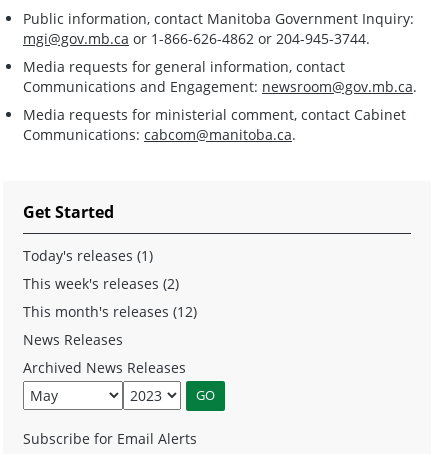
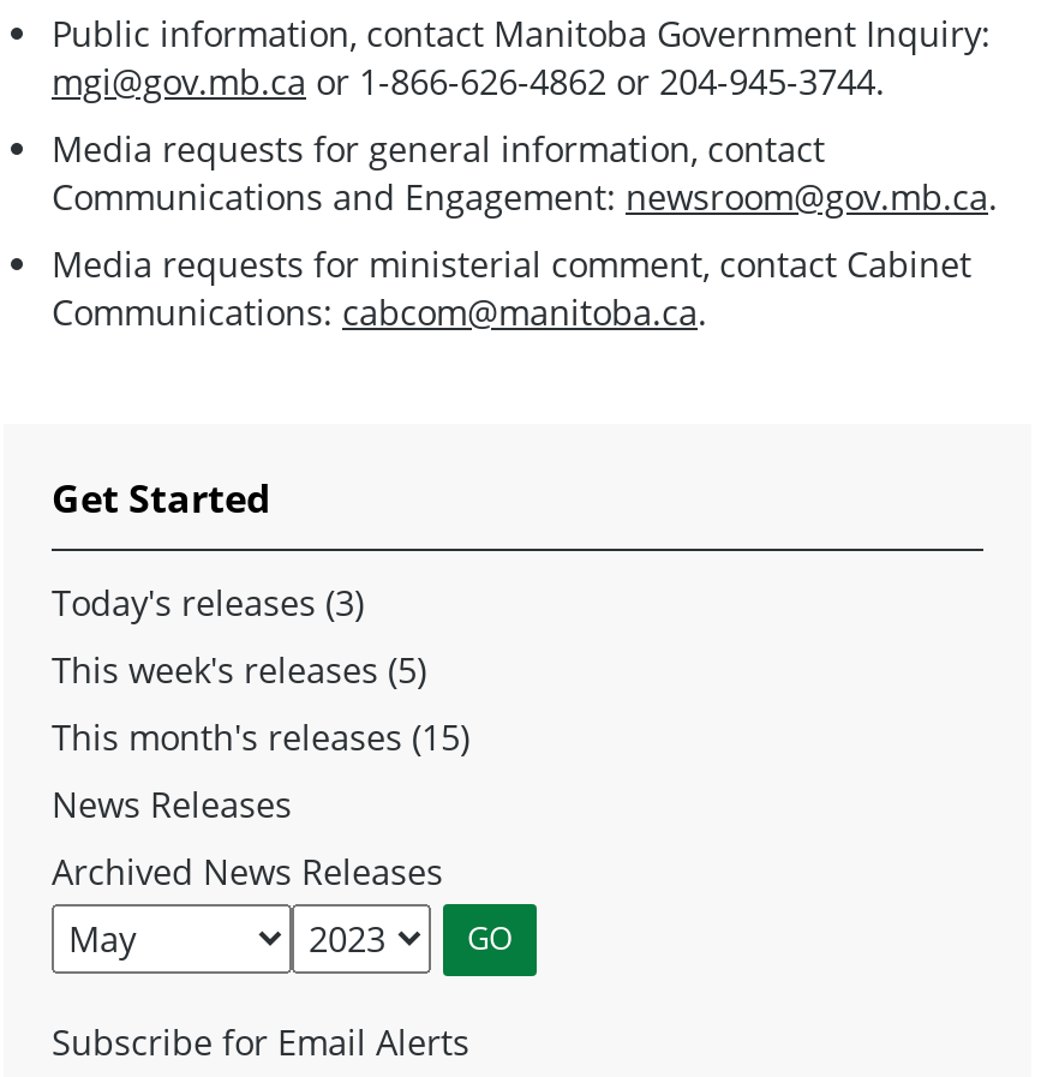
- Today's releases (1)
+ Today's releases (3)

- This week's releases (2)
+ This week's releases (5)

- This month's releases (12)
+ This month's releases (15)
